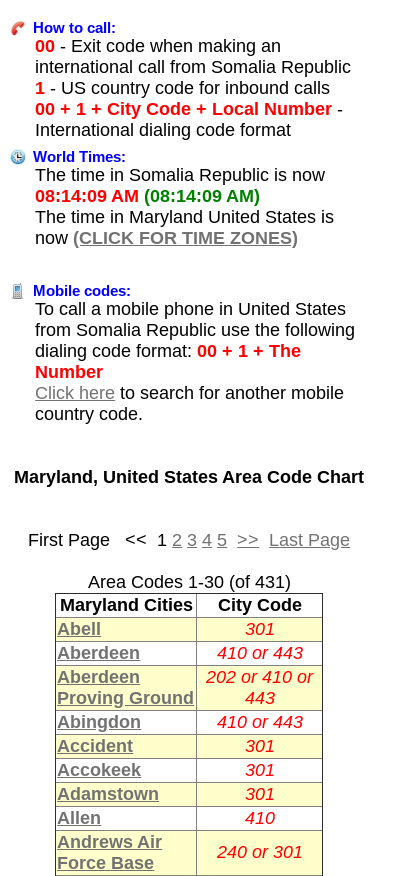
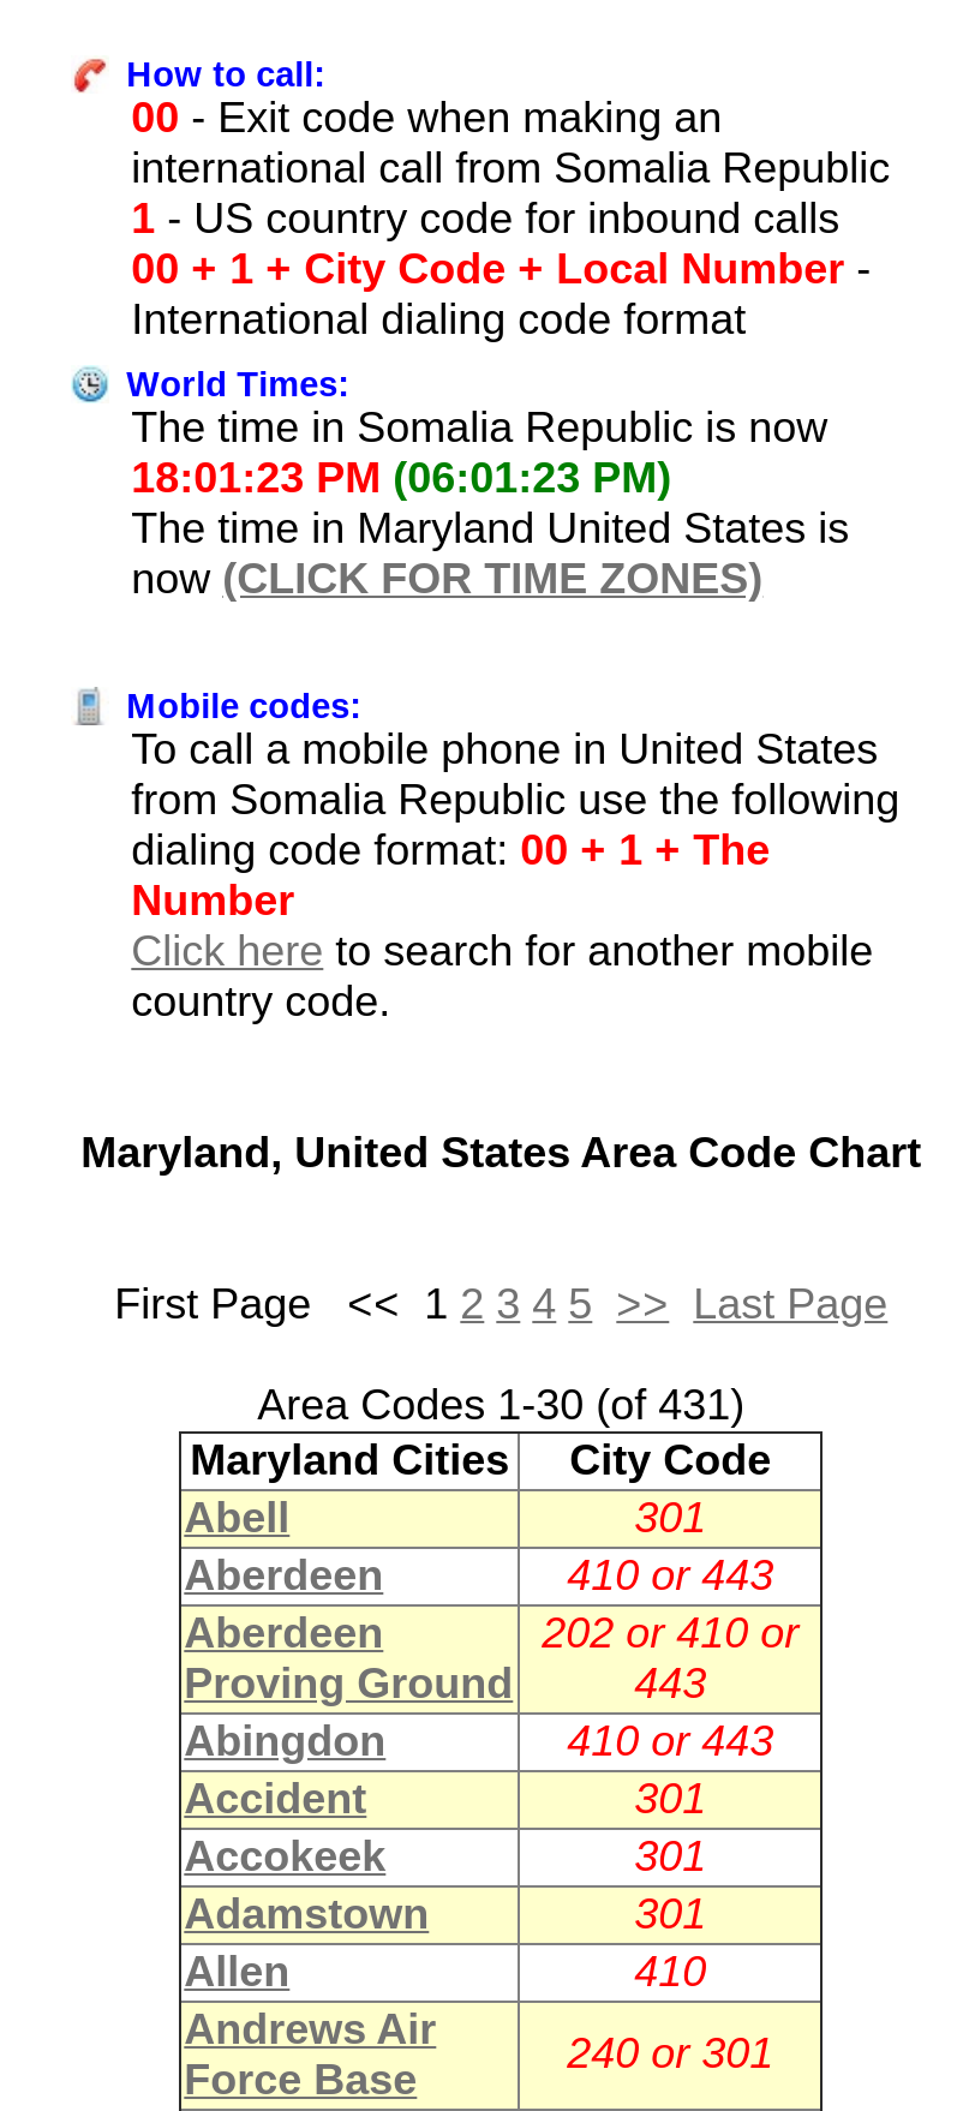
- 08:14:09 AM (08:14:09 AM)
+ 18:01:23 PM (06:01:23 PM)
